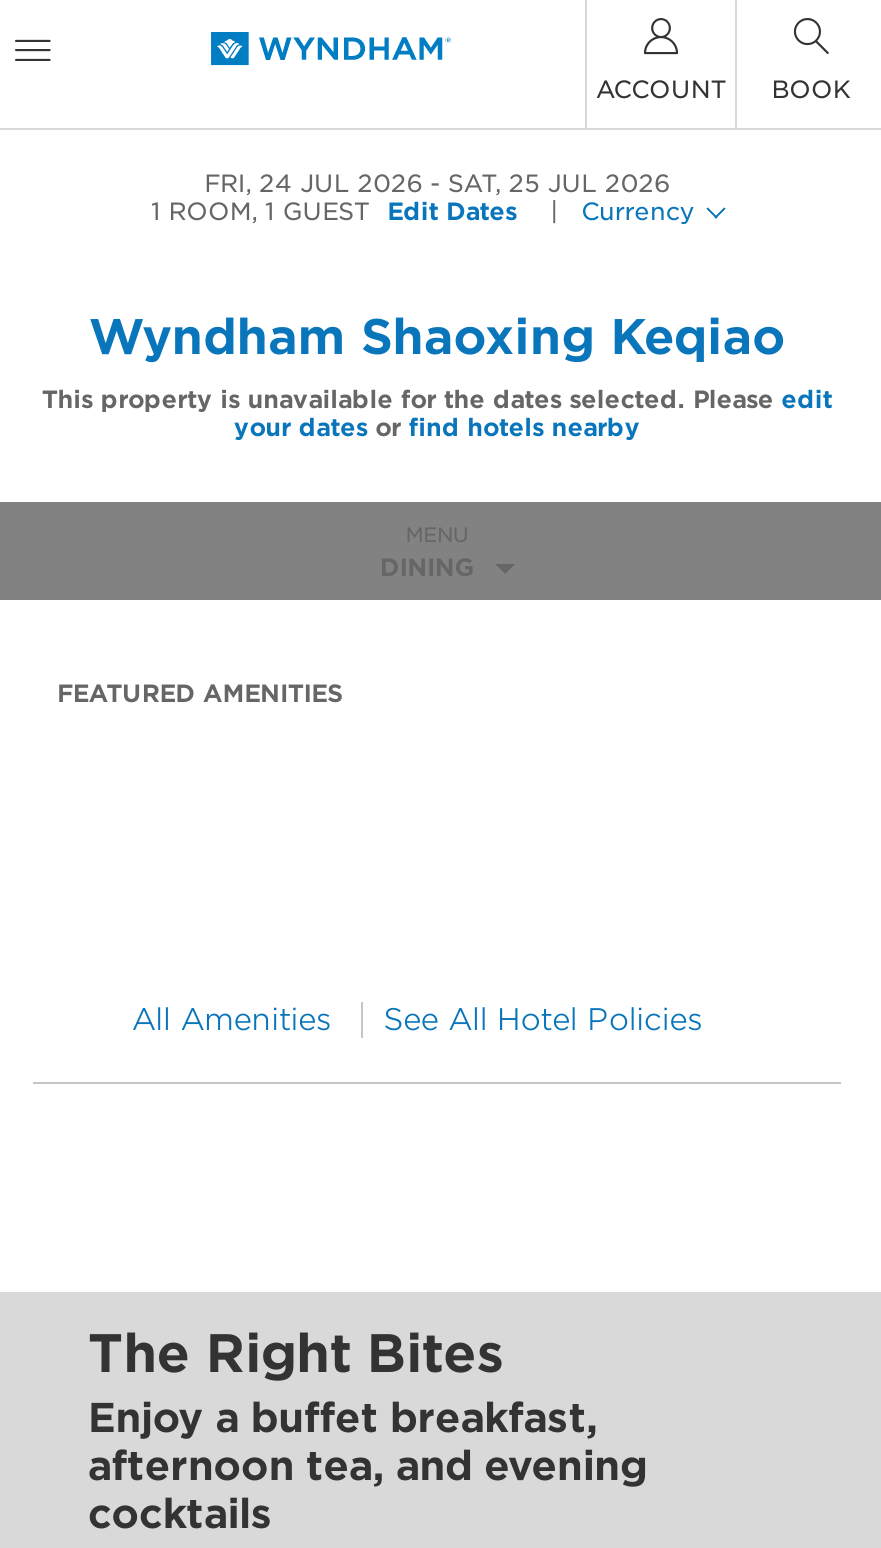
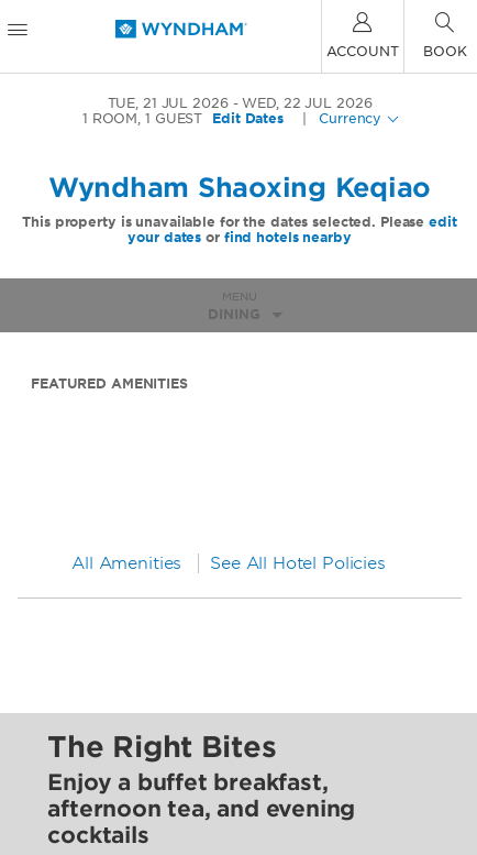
- FRI, 24 JUL 2026
+ TUE, 21 JUL 2026

- SAT, 25 JUL 2026
+ WED, 22 JUL 2026
